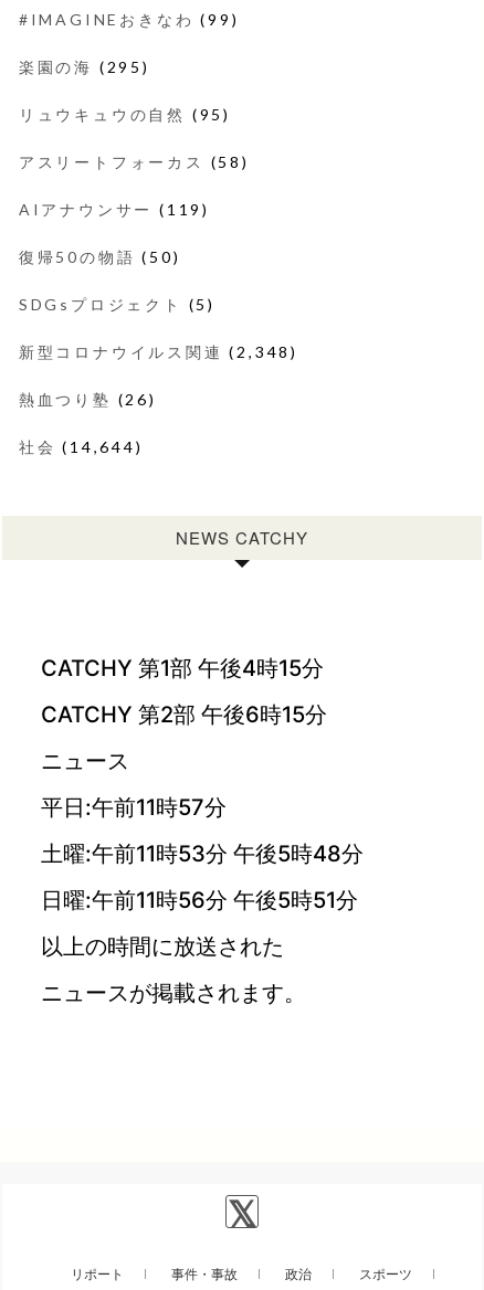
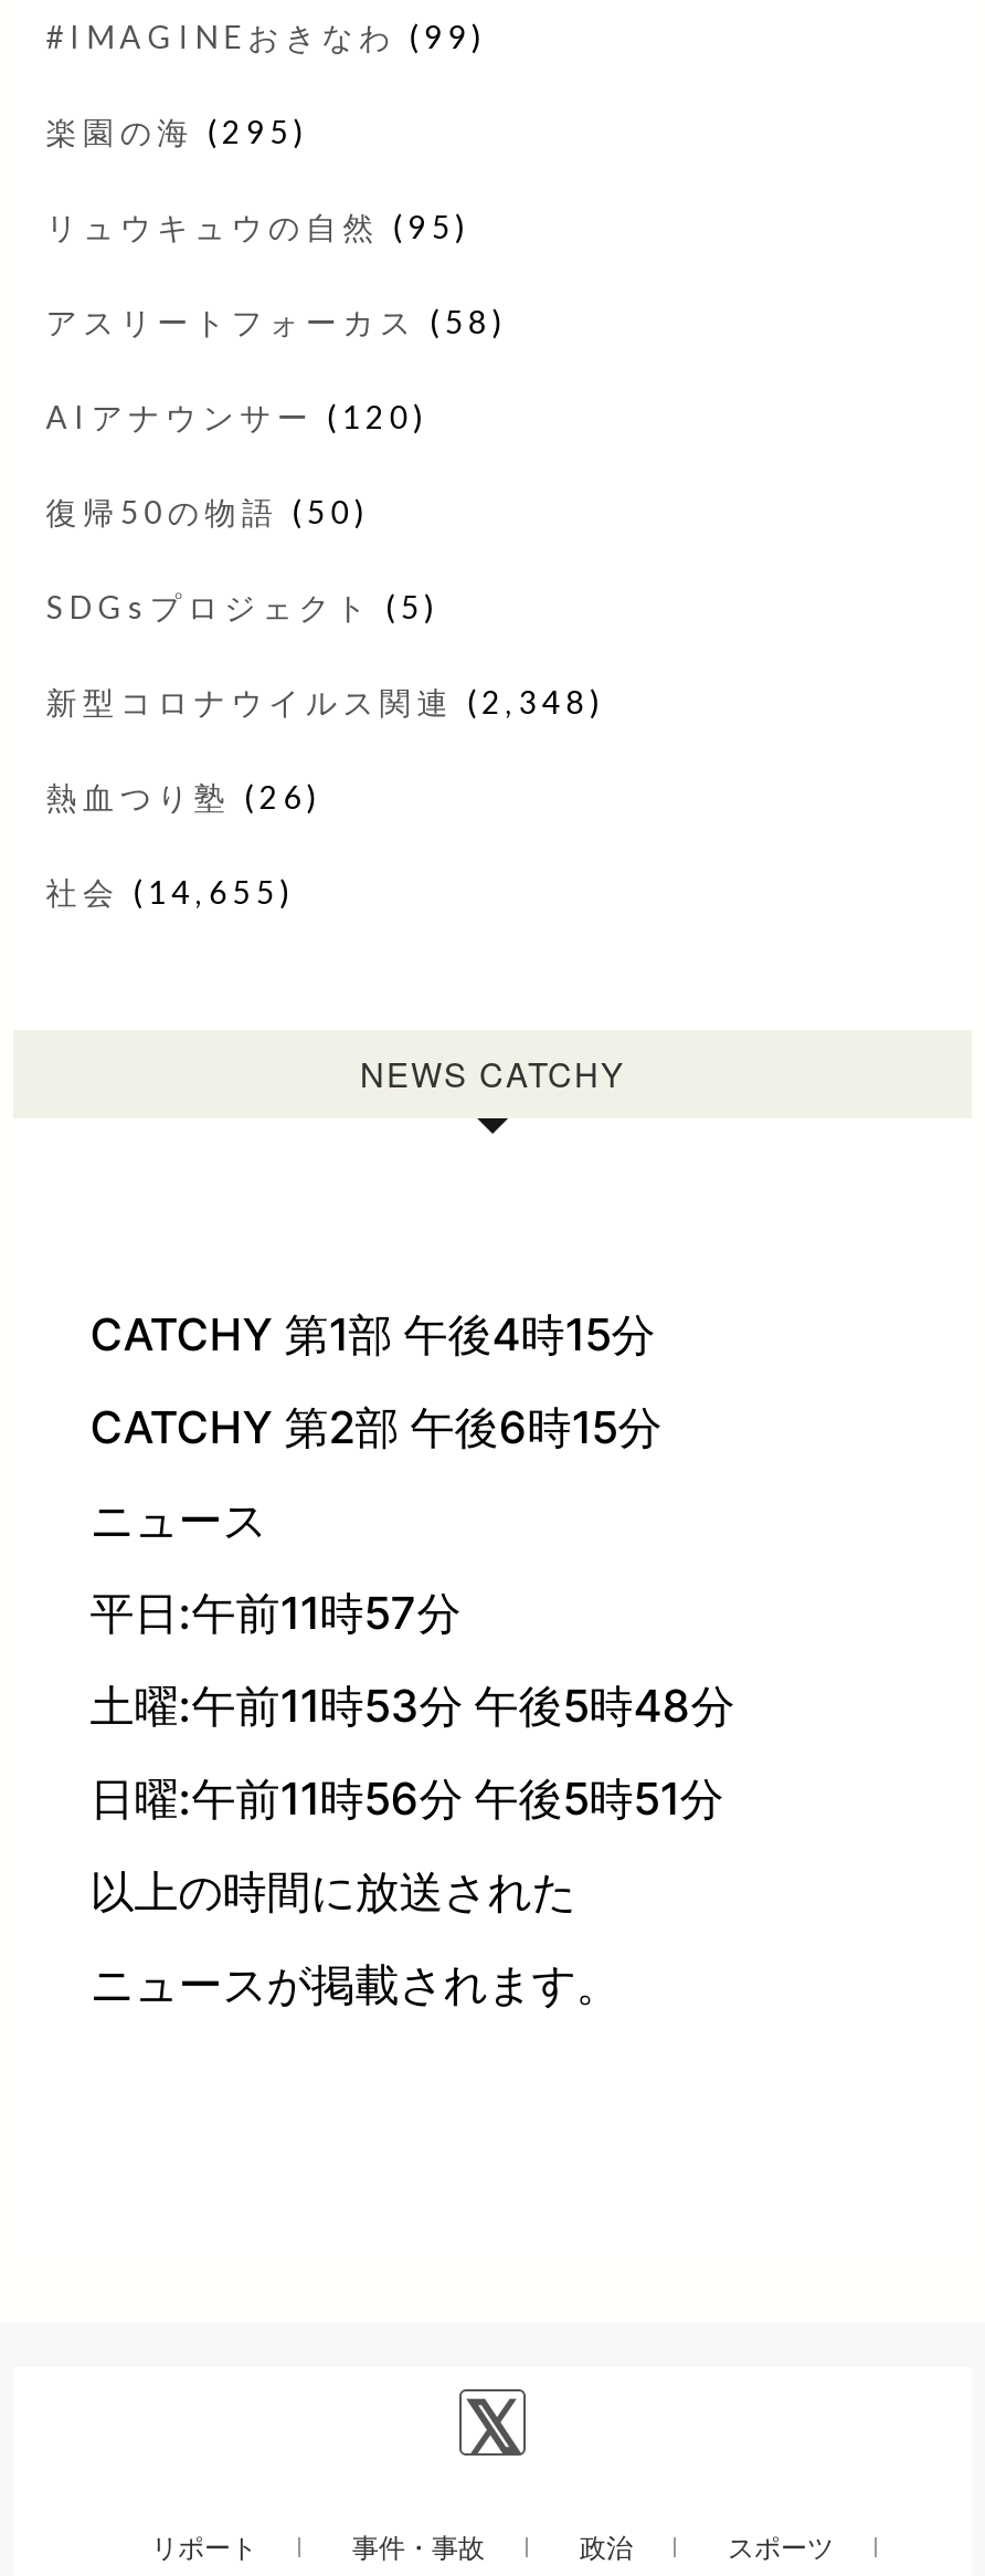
- AIアナウンサー(119)
+ AIアナウンサー(120)

- 社会(14,644)
+ 社会(14,655)
